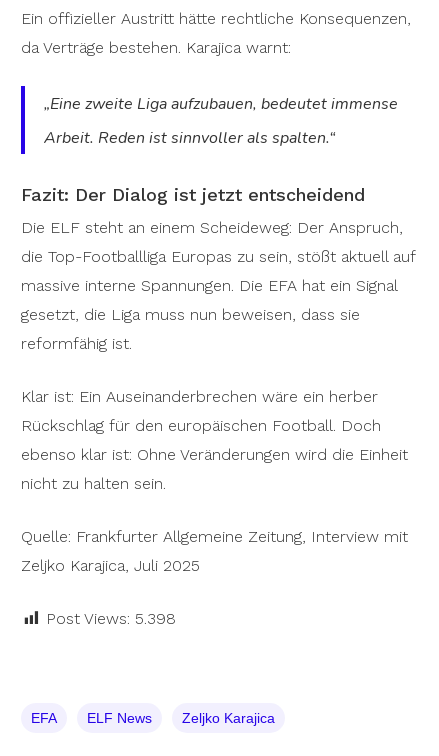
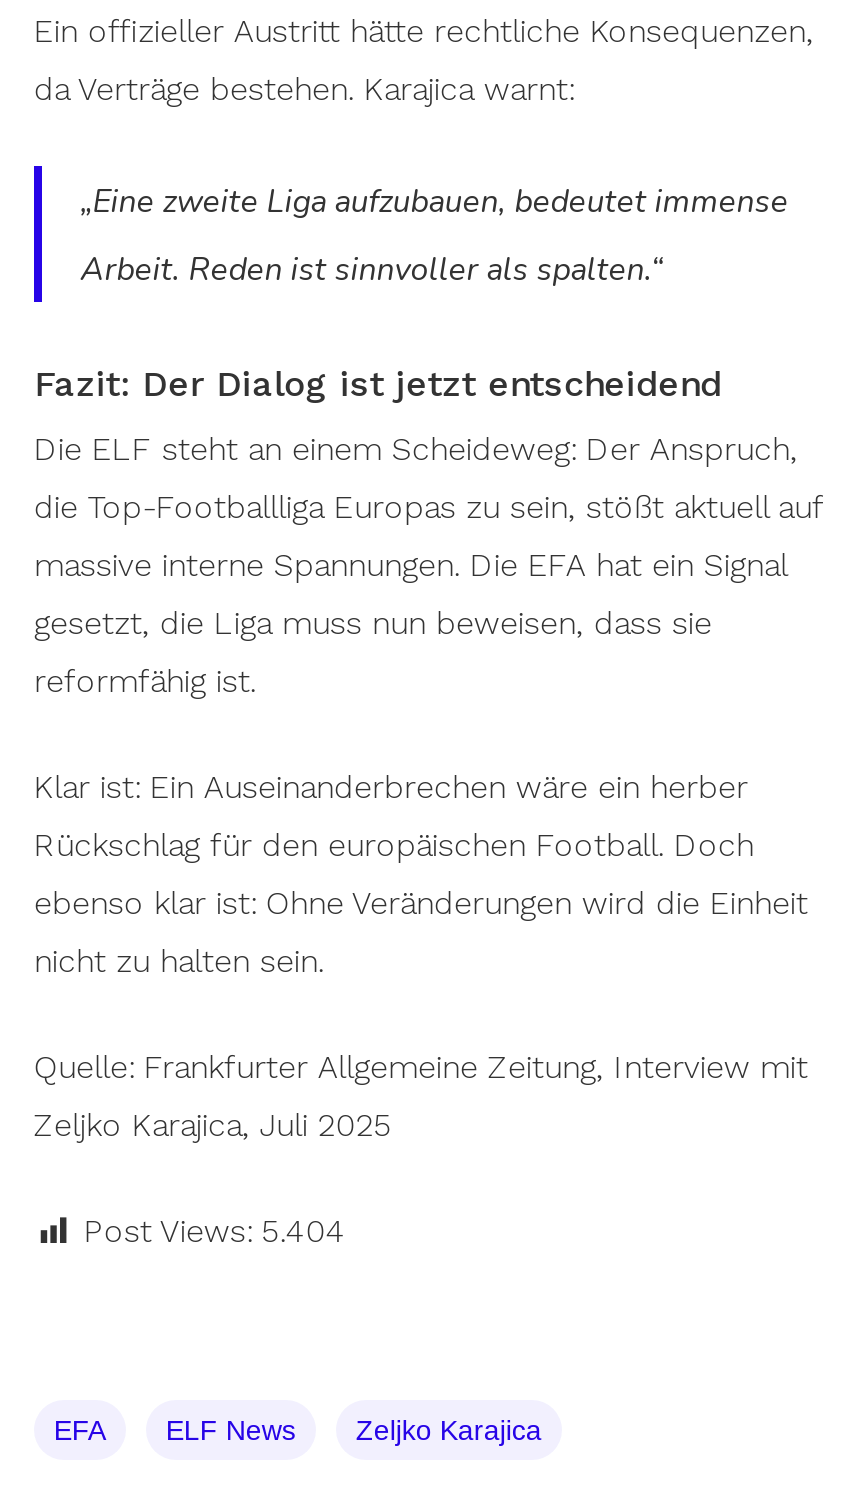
- Post Views: 5.398
+ Post Views: 5.404
